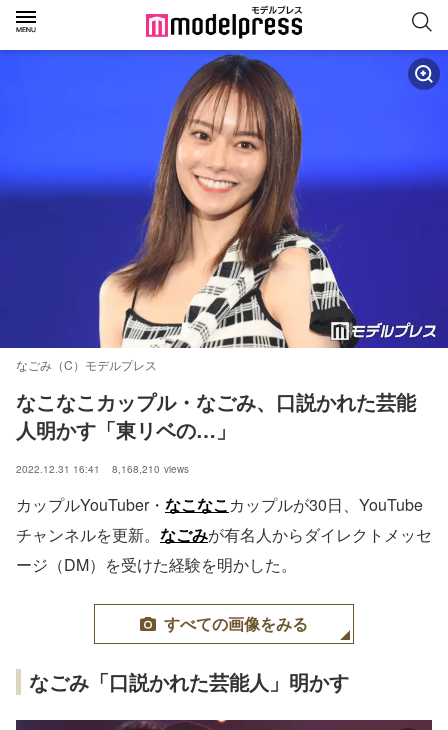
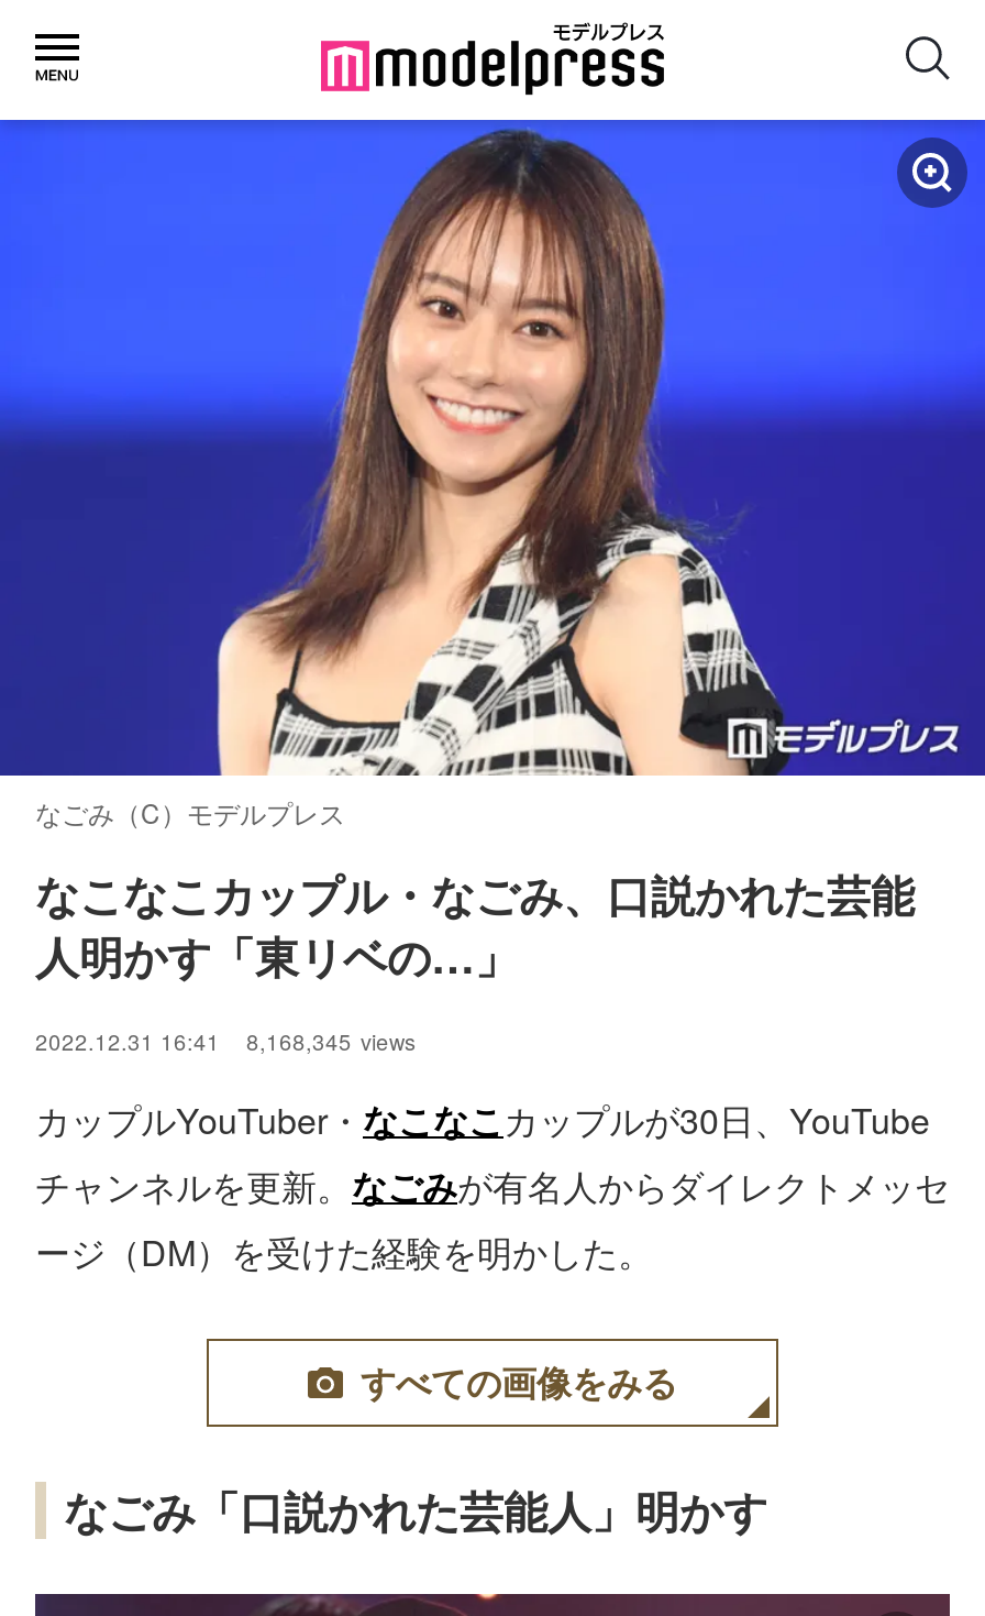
- 2022.12.31 16:41 8,168,210 views
+ 2022.12.31 16:41 8,168,345 views
